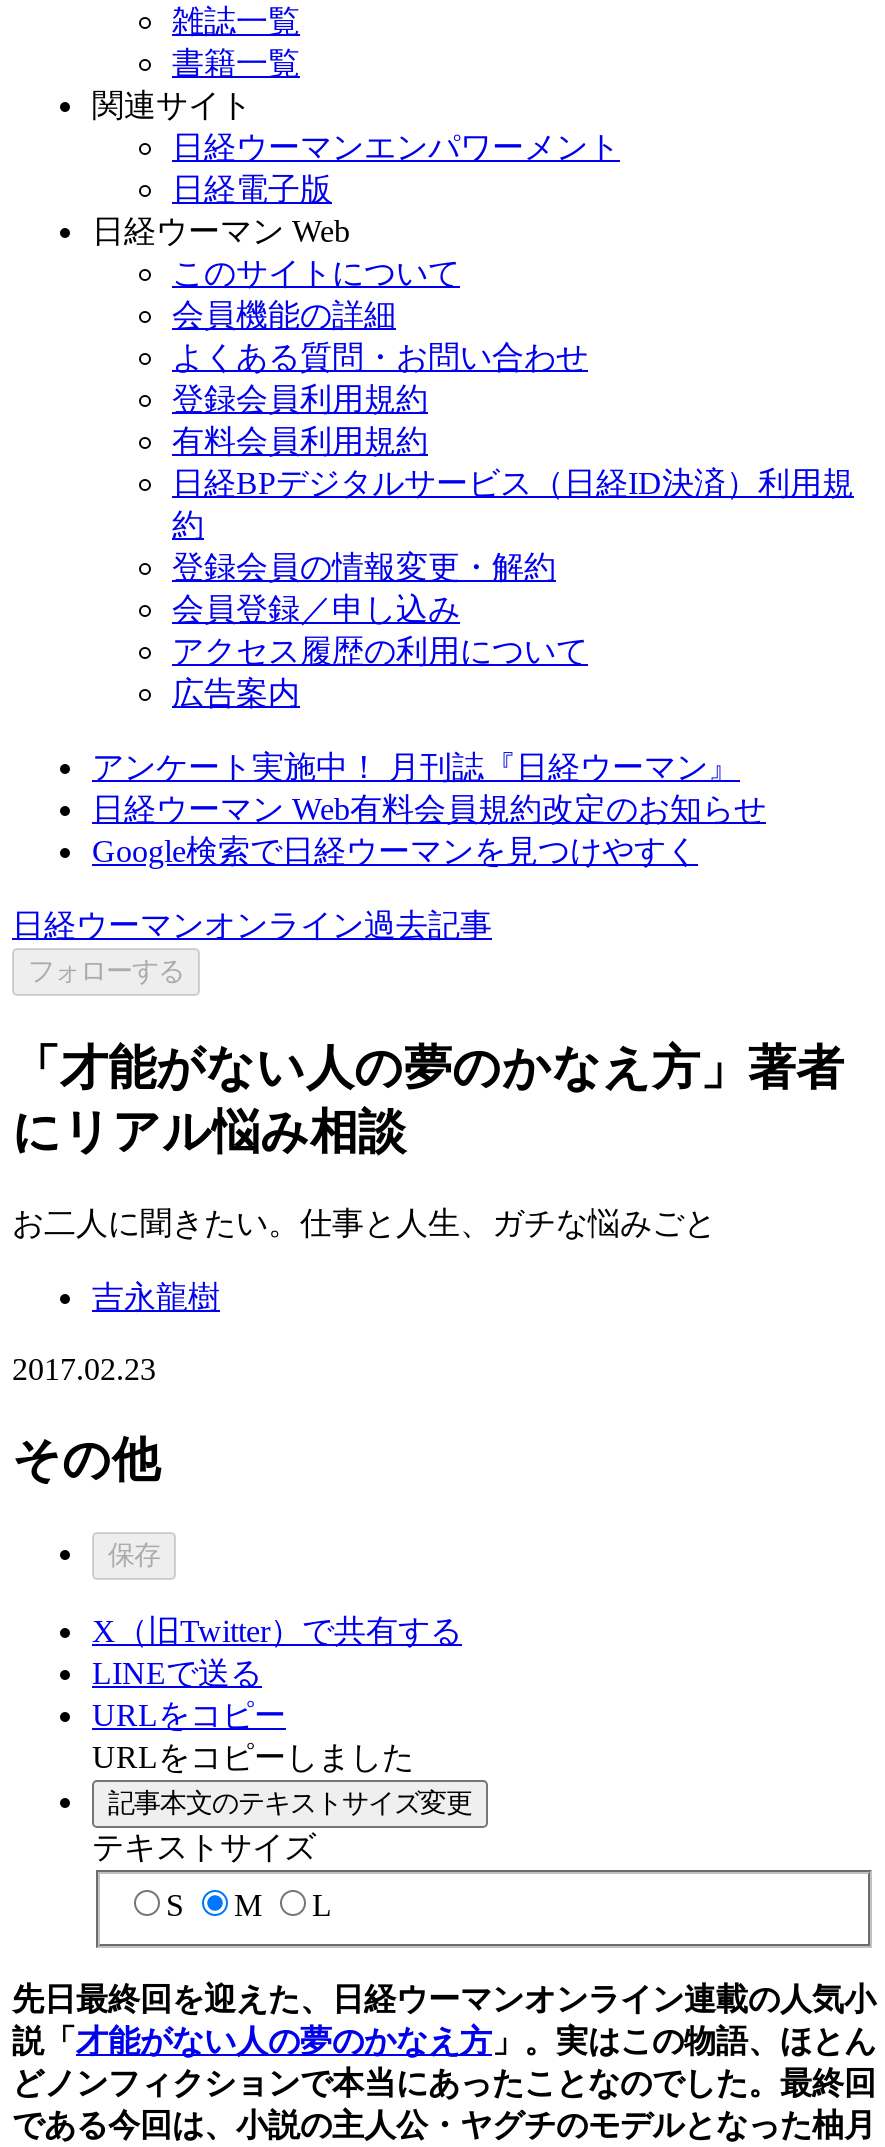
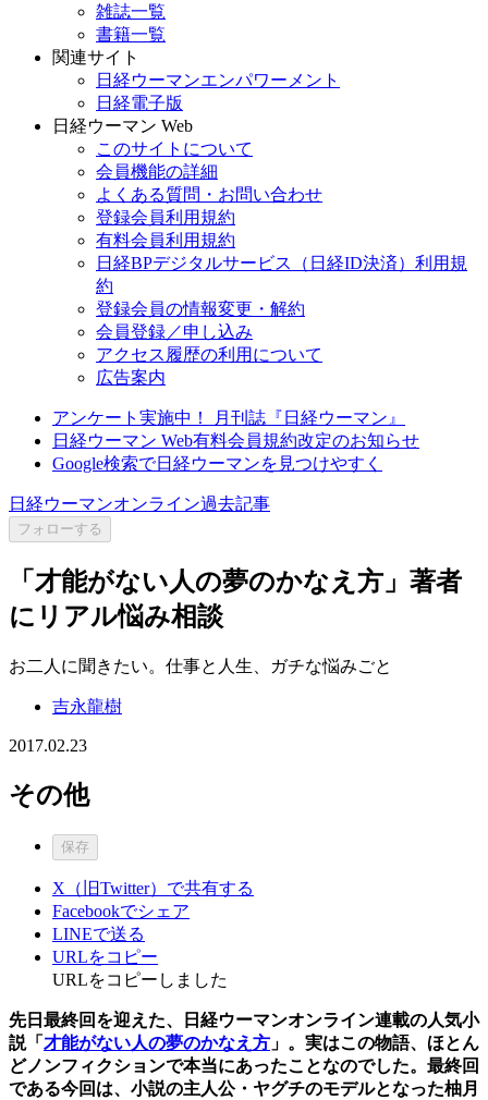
+ Facebookでシェア

moved down: LINEで送る | URLをコピー | URLをコピーしました

- 記事本文のテキストサイズ変更
- テキストサイズ
- S
- M
- L
